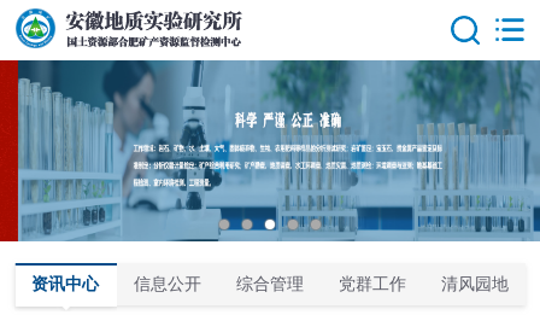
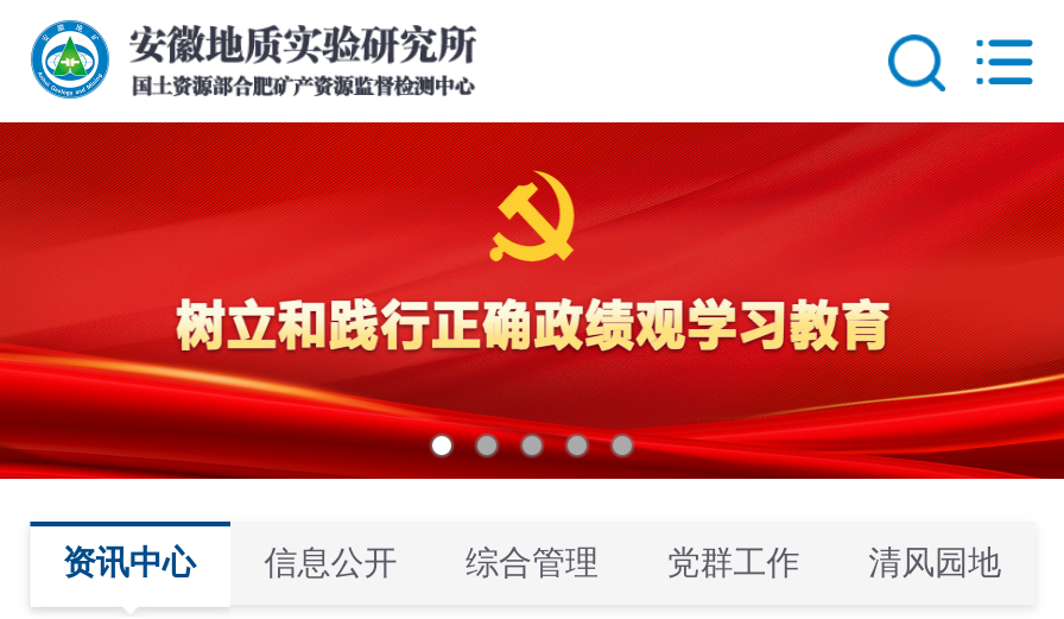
- [image]
+ [image]
